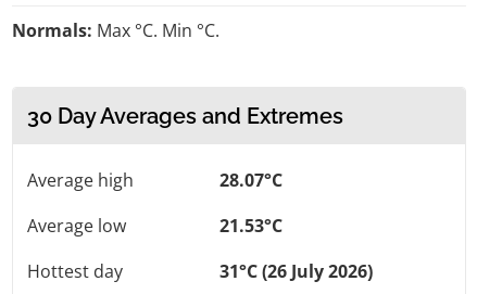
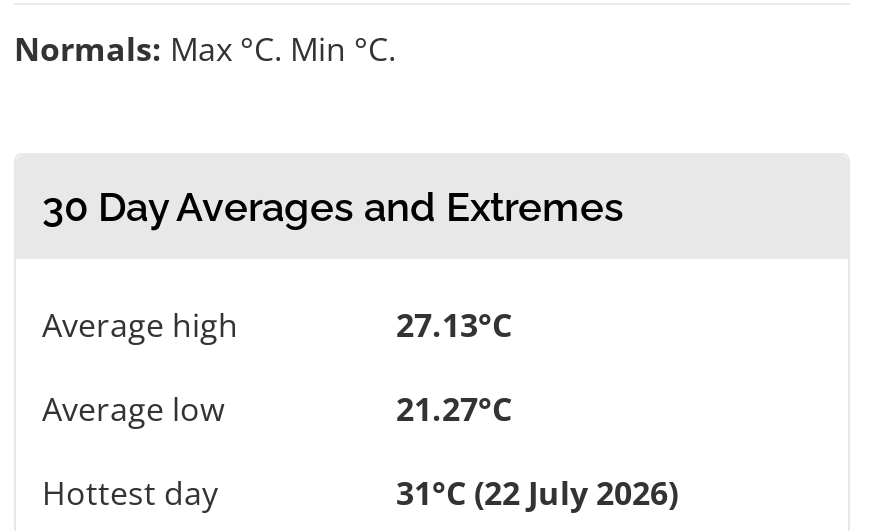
- 28.07°C
+ 27.13°C

- 21.53°C
+ 21.27°C

- 31°C (26 July 2026)
+ 31°C (22 July 2026)
